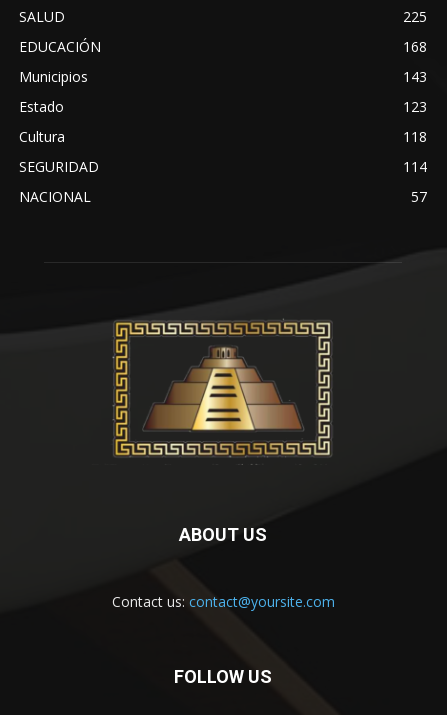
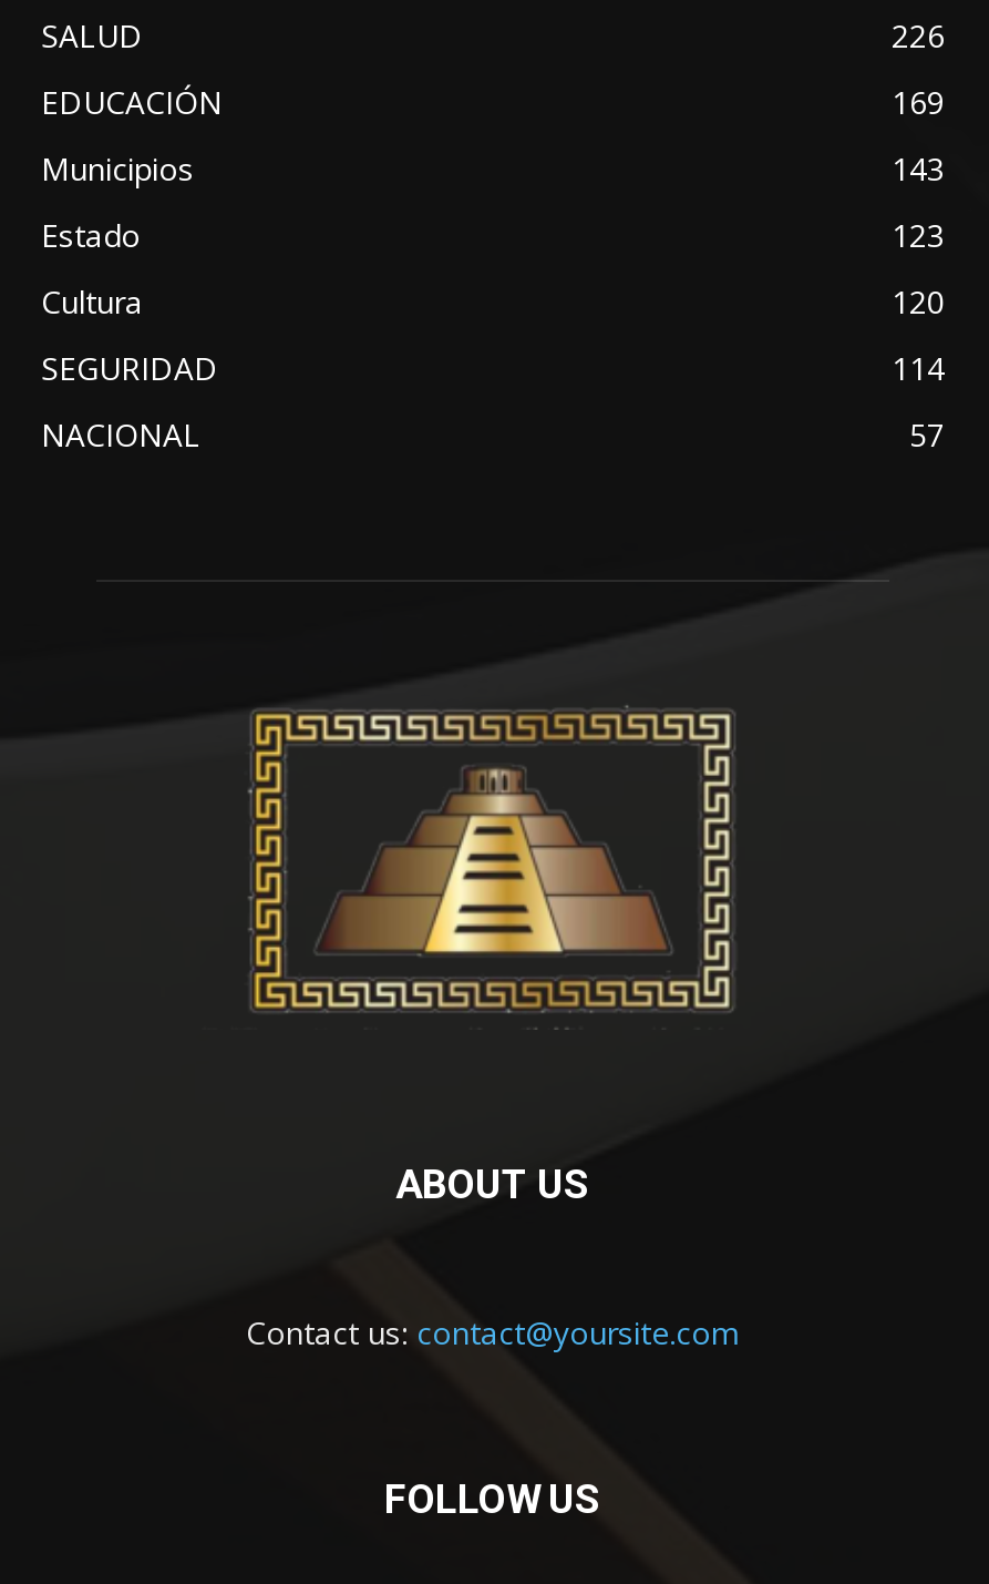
- 225
+ 226

- 168
+ 169

- 118
+ 120
